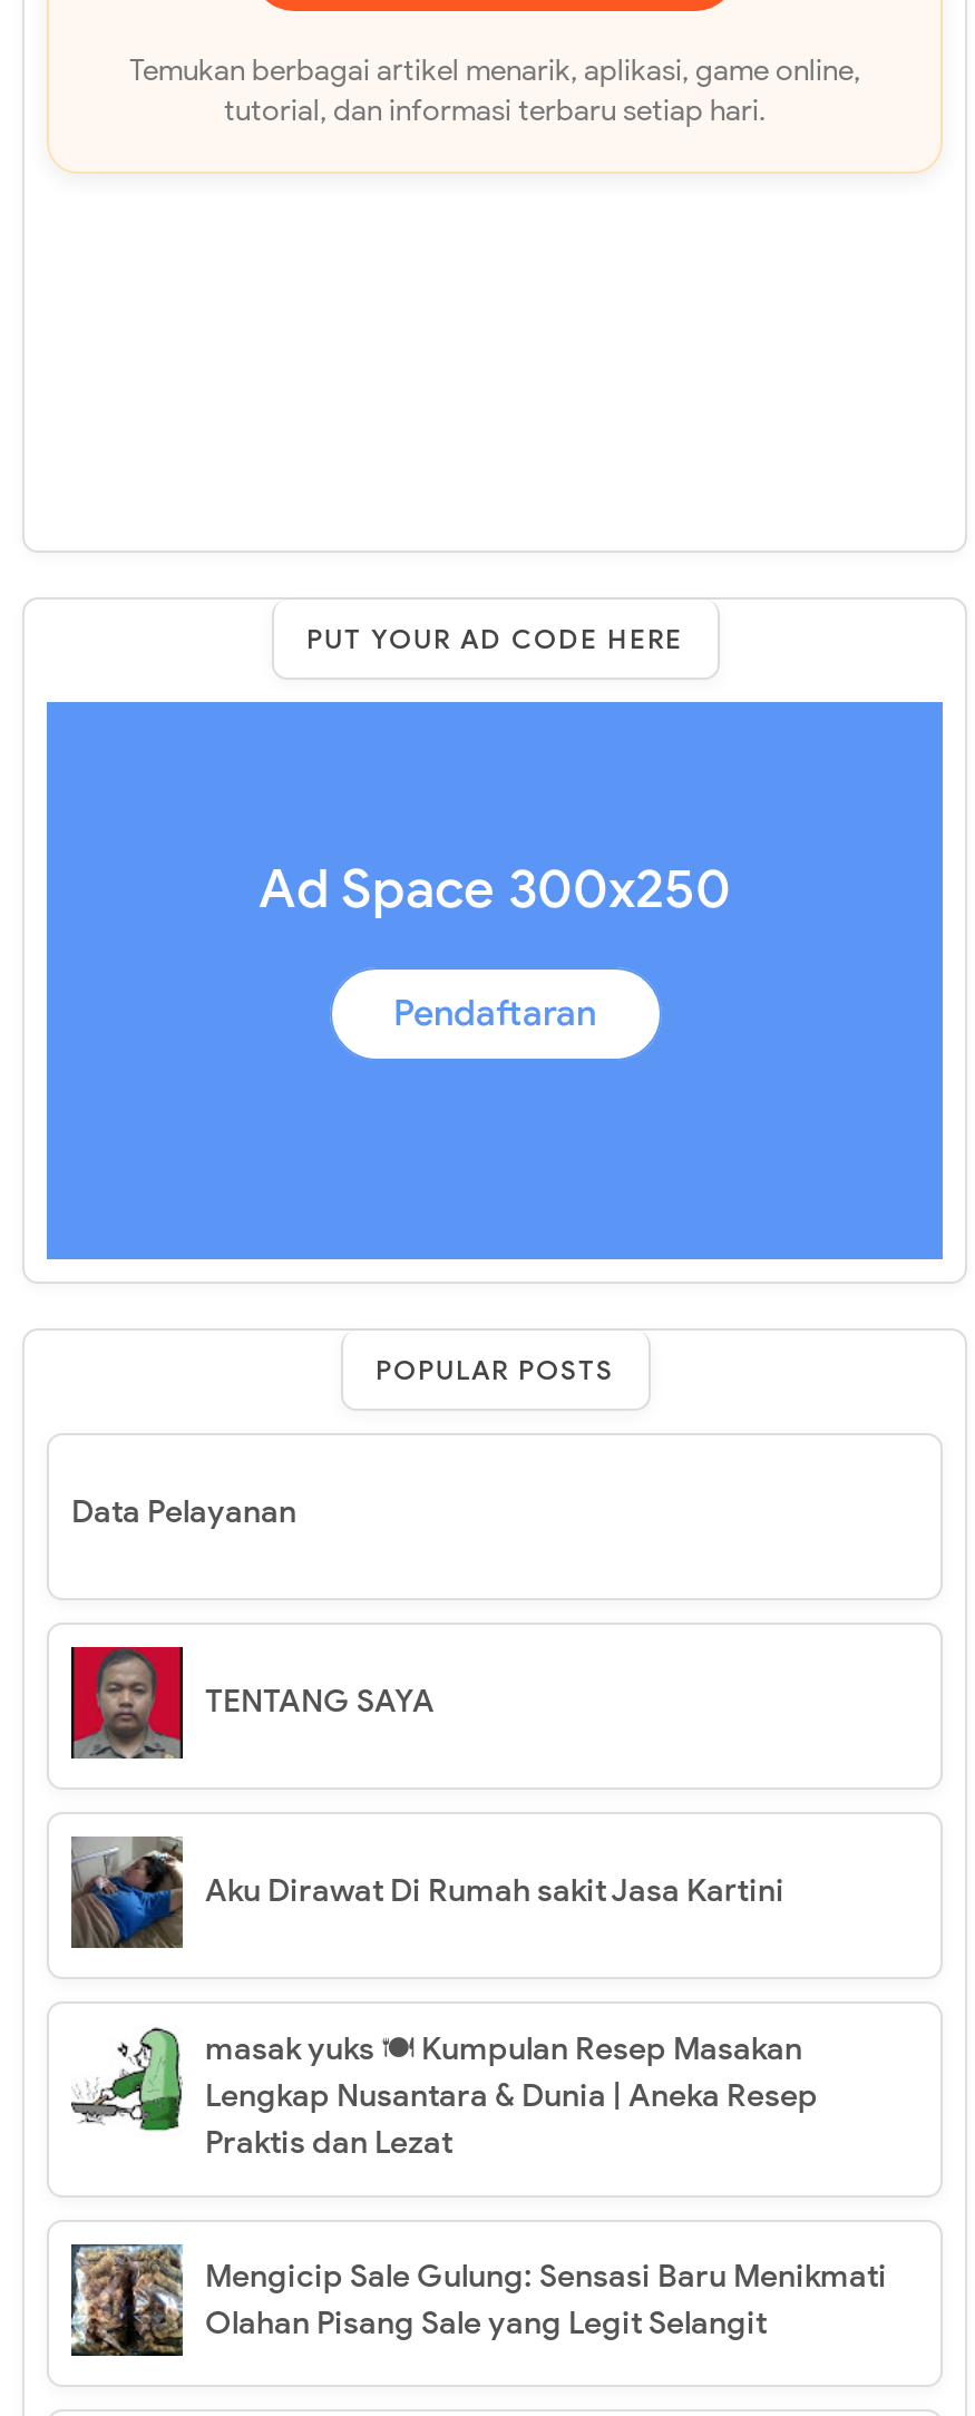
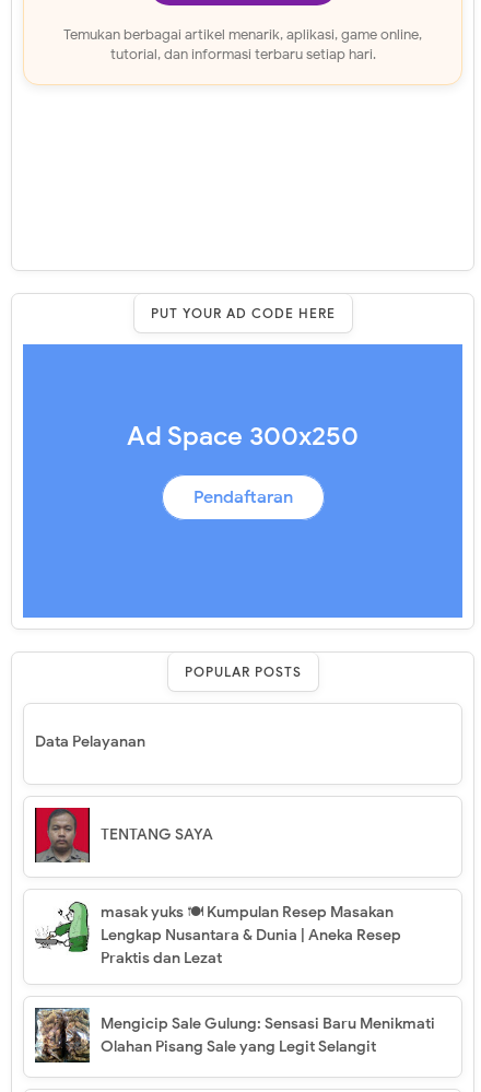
- [image]
- Aku Dirawat Di Rumah sakit Jasa Kartini
